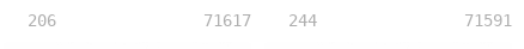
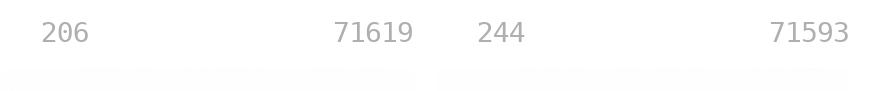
- 71617 244
+ 71619 244

- 71591
+ 71593
